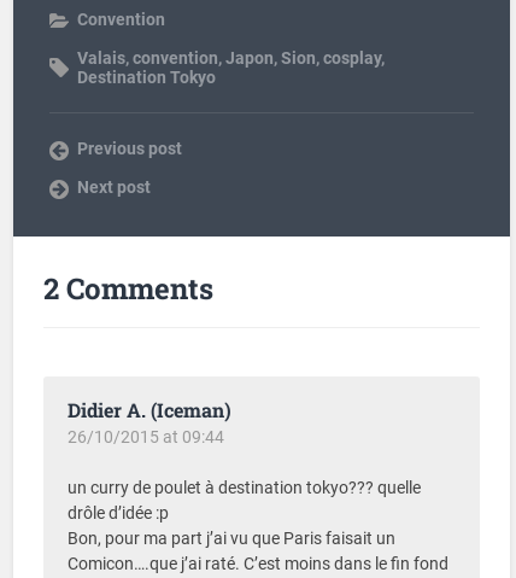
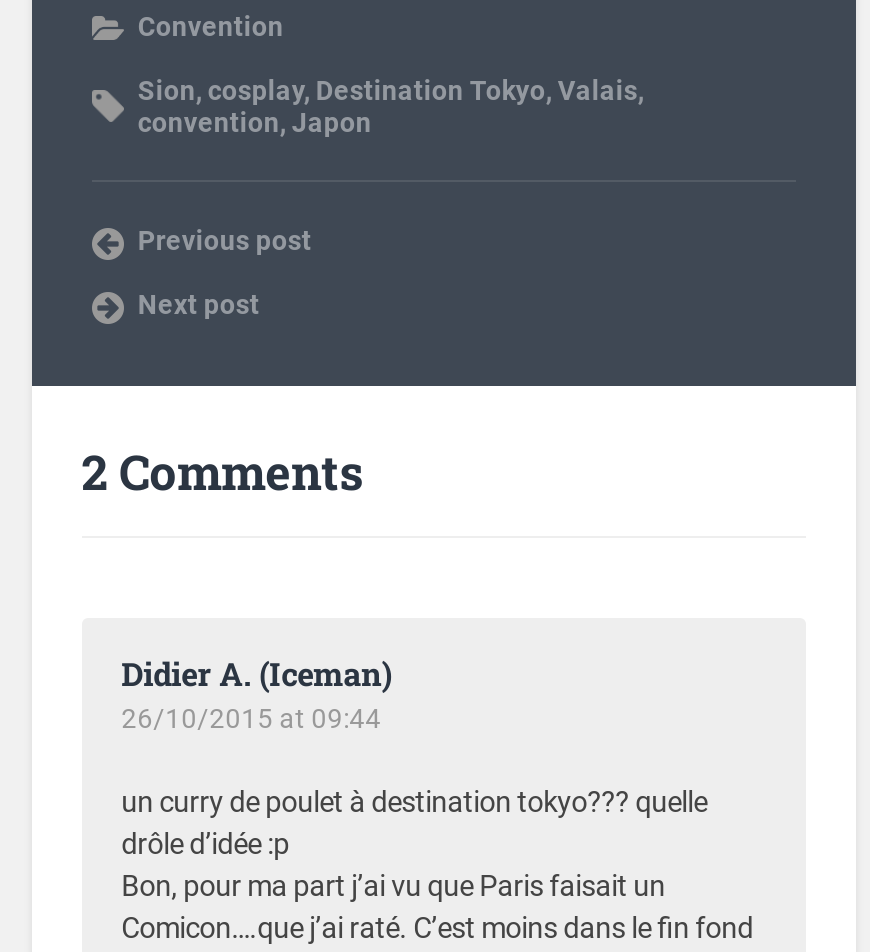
- Valais, convention, Japon, Sion, cosplay,
- Destination Tokyo
+ Sion, cosplay, Destination Tokyo, Valais,
+ convention, Japon
